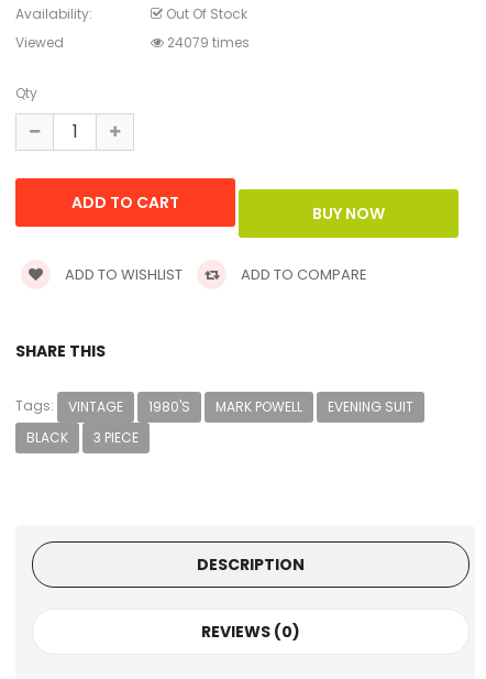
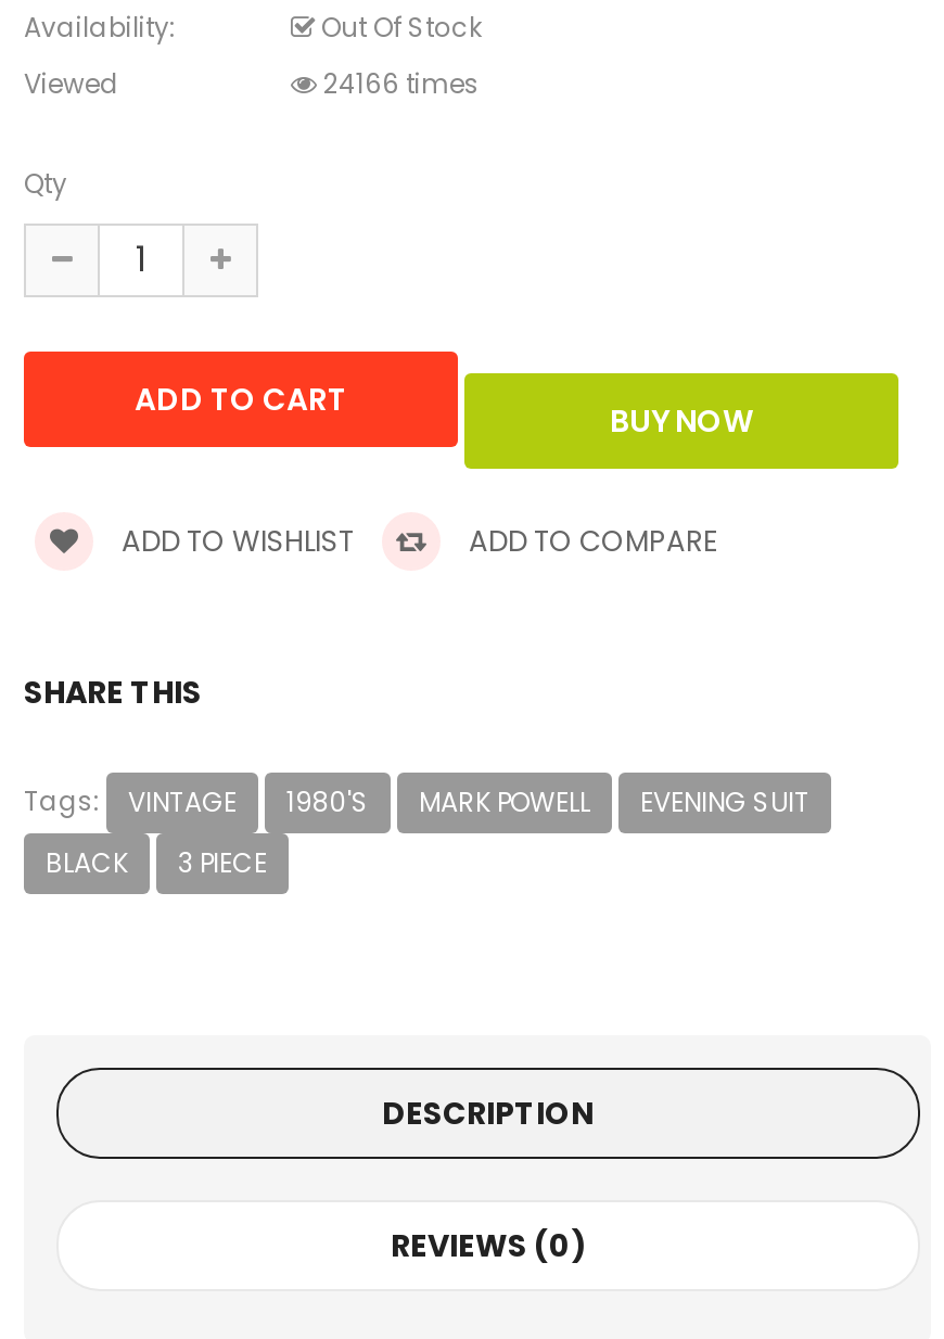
- 24079 times
+ 24166 times
